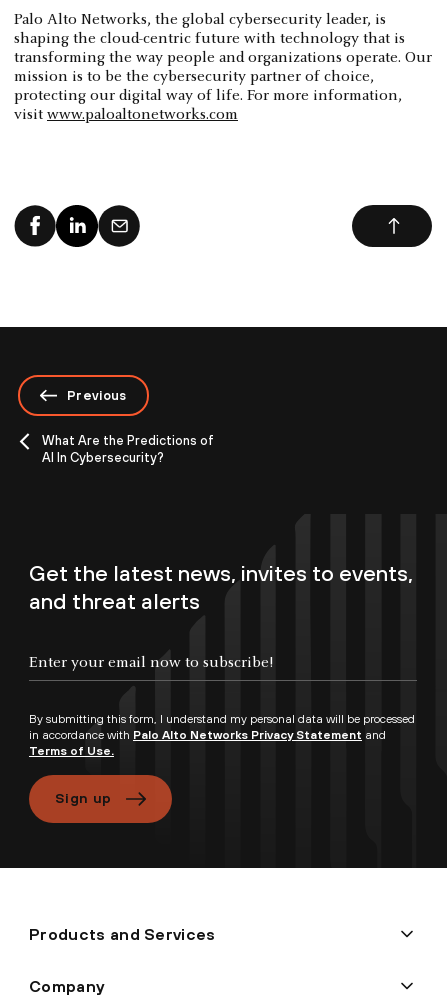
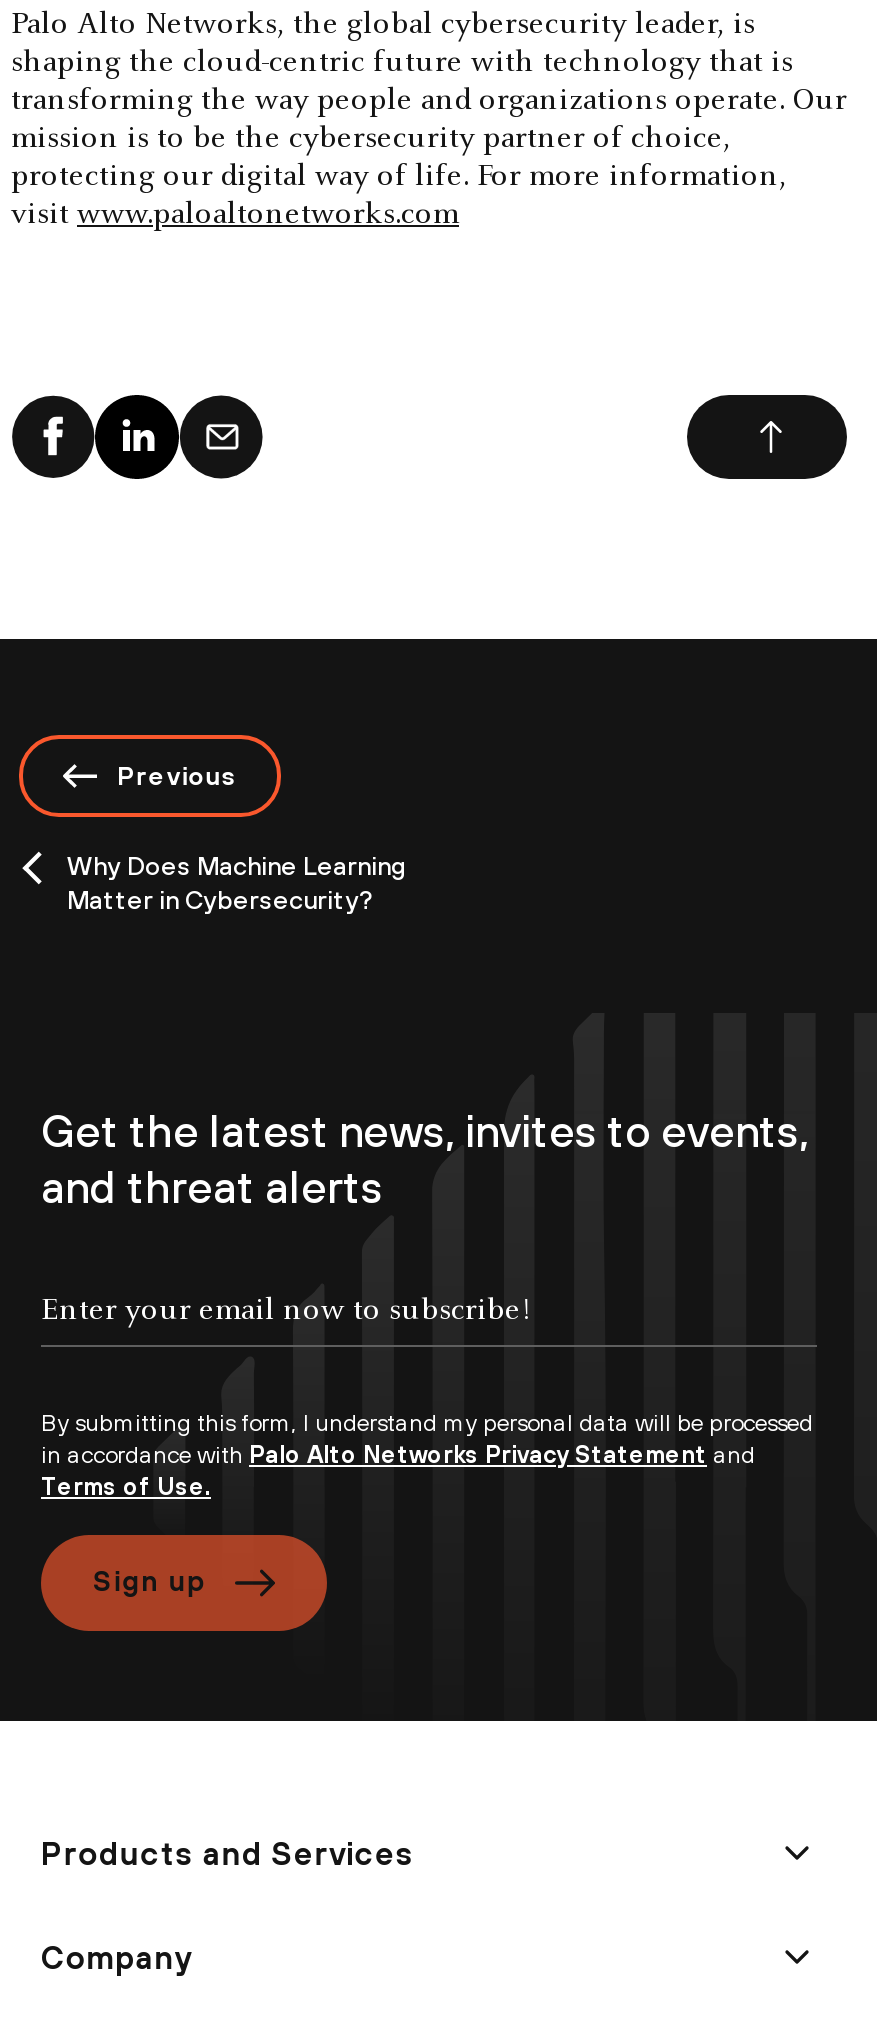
- What Are the Predictions of
- AI In Cybersecurity?
+ Why Does Machine Learning
+ Matter in Cybersecurity?
